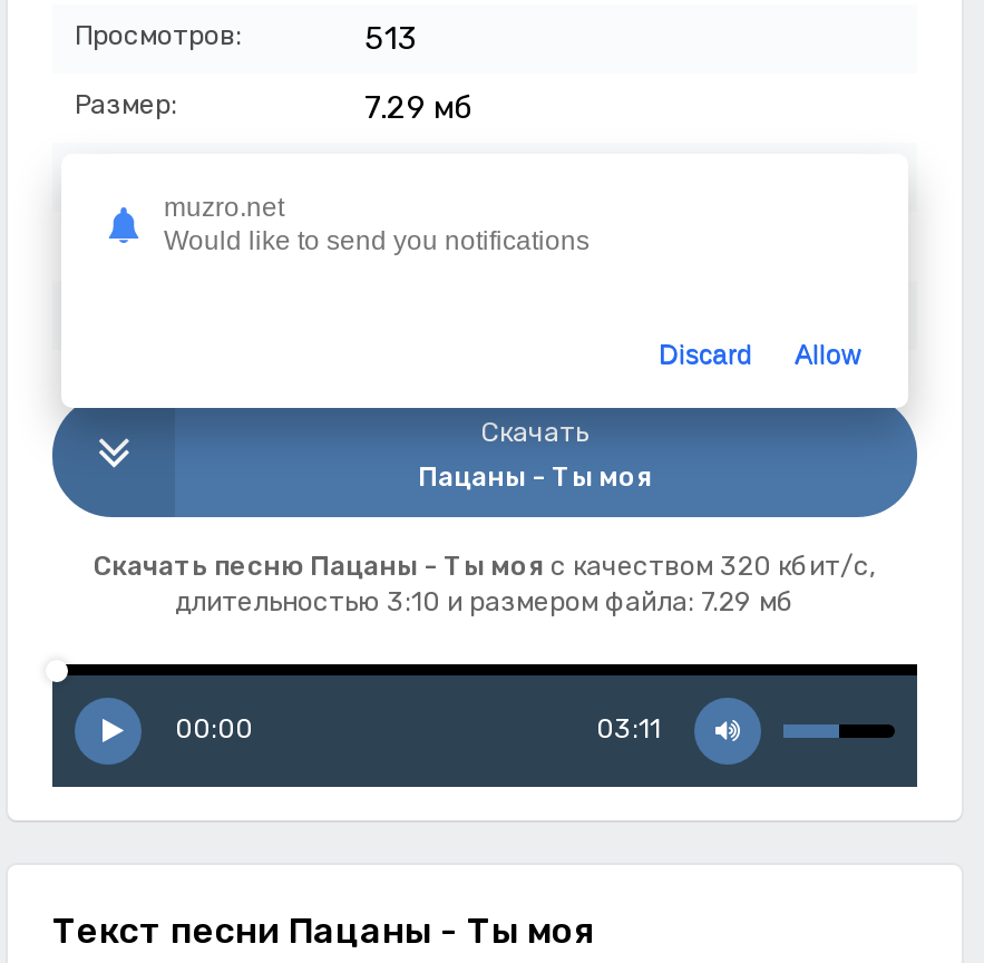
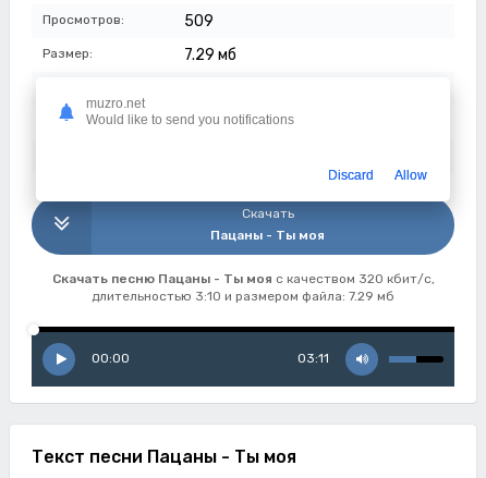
- 513
+ 509
